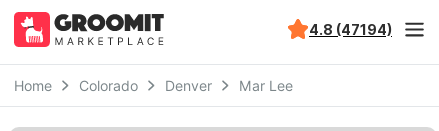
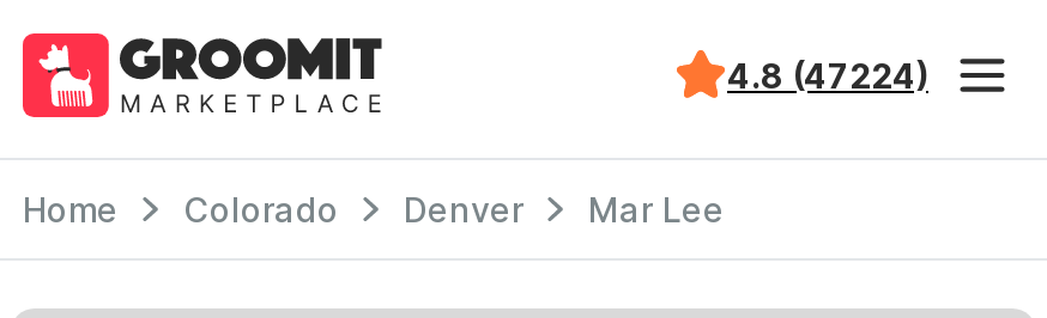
- 4.8 (47194)
+ 4.8 (47224)
